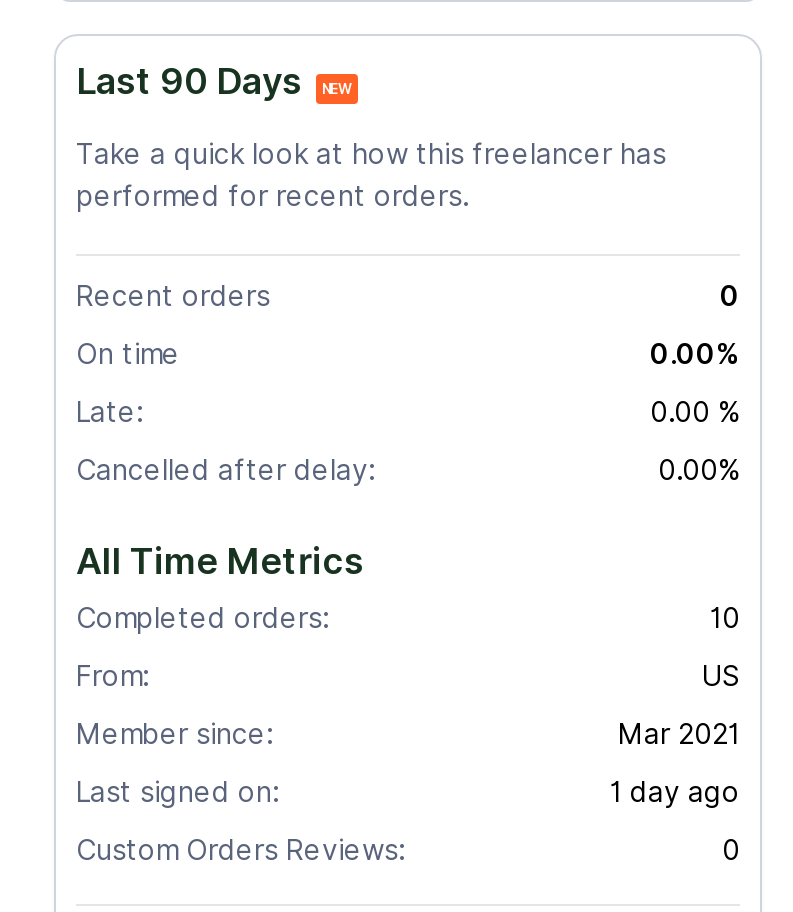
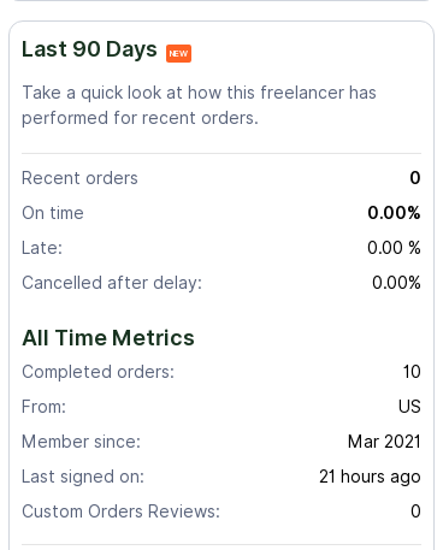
- 1 day ago
+ 21 hours ago
